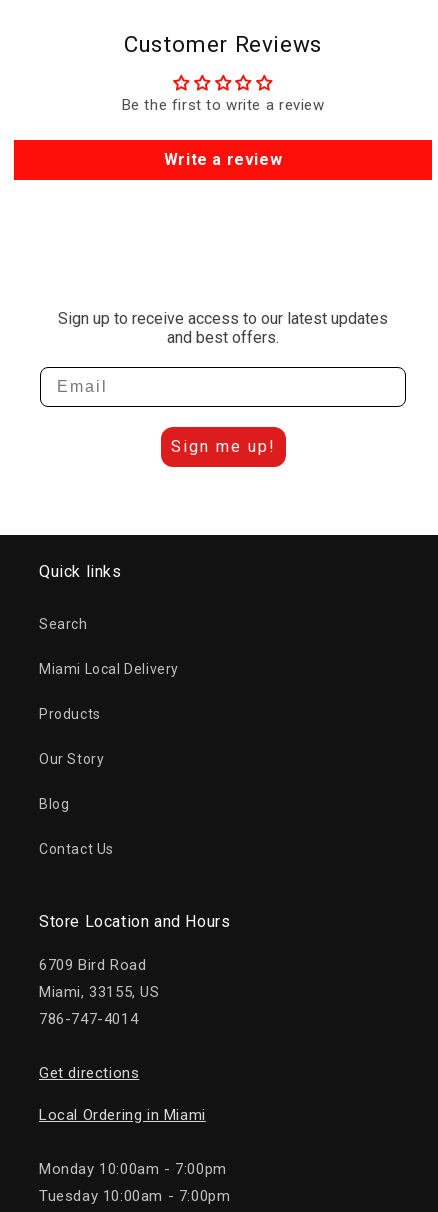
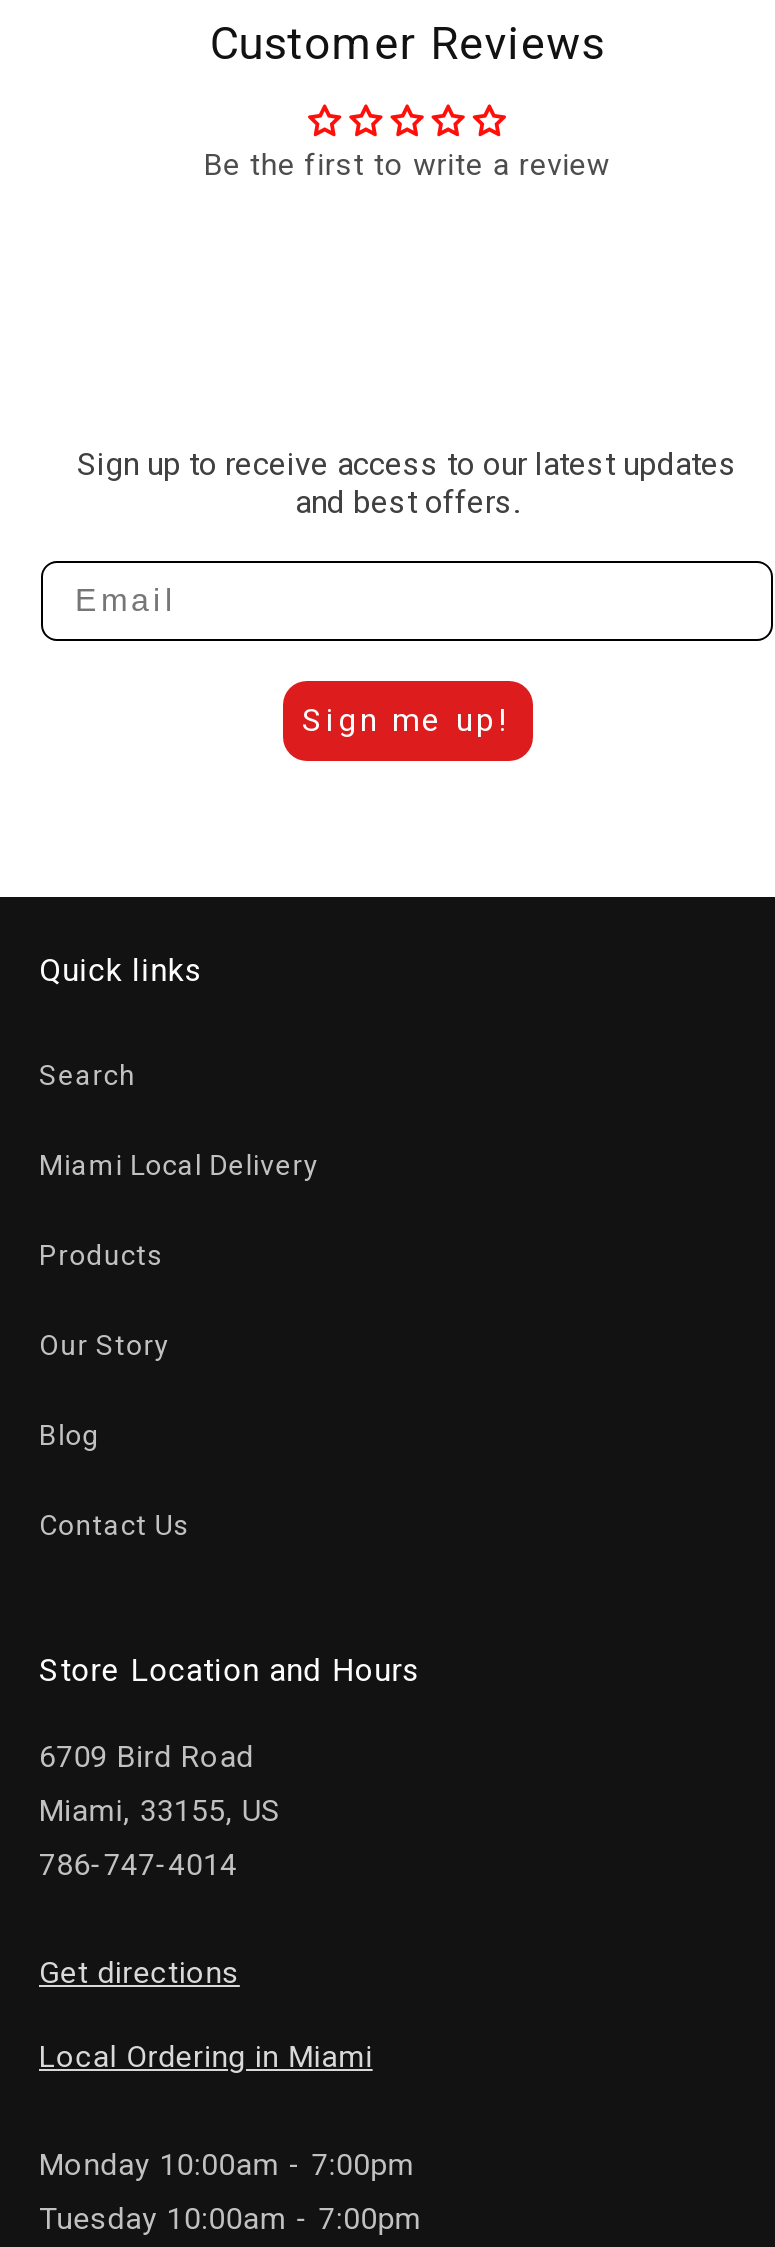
- Write a review
